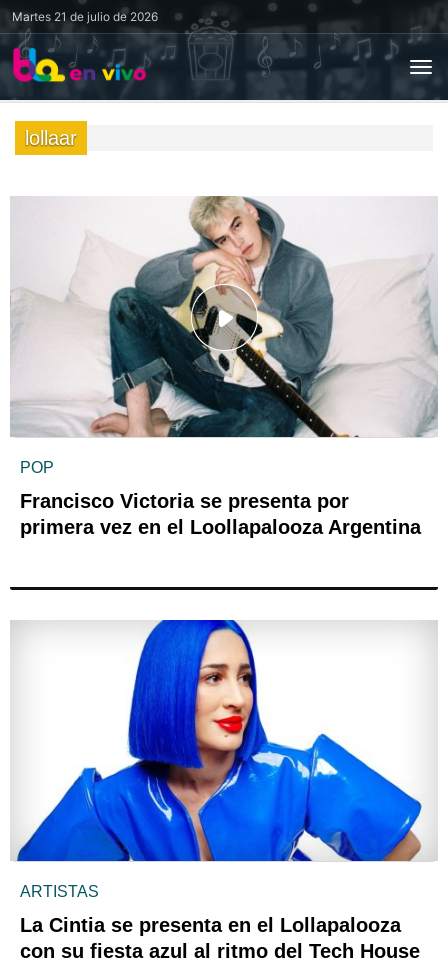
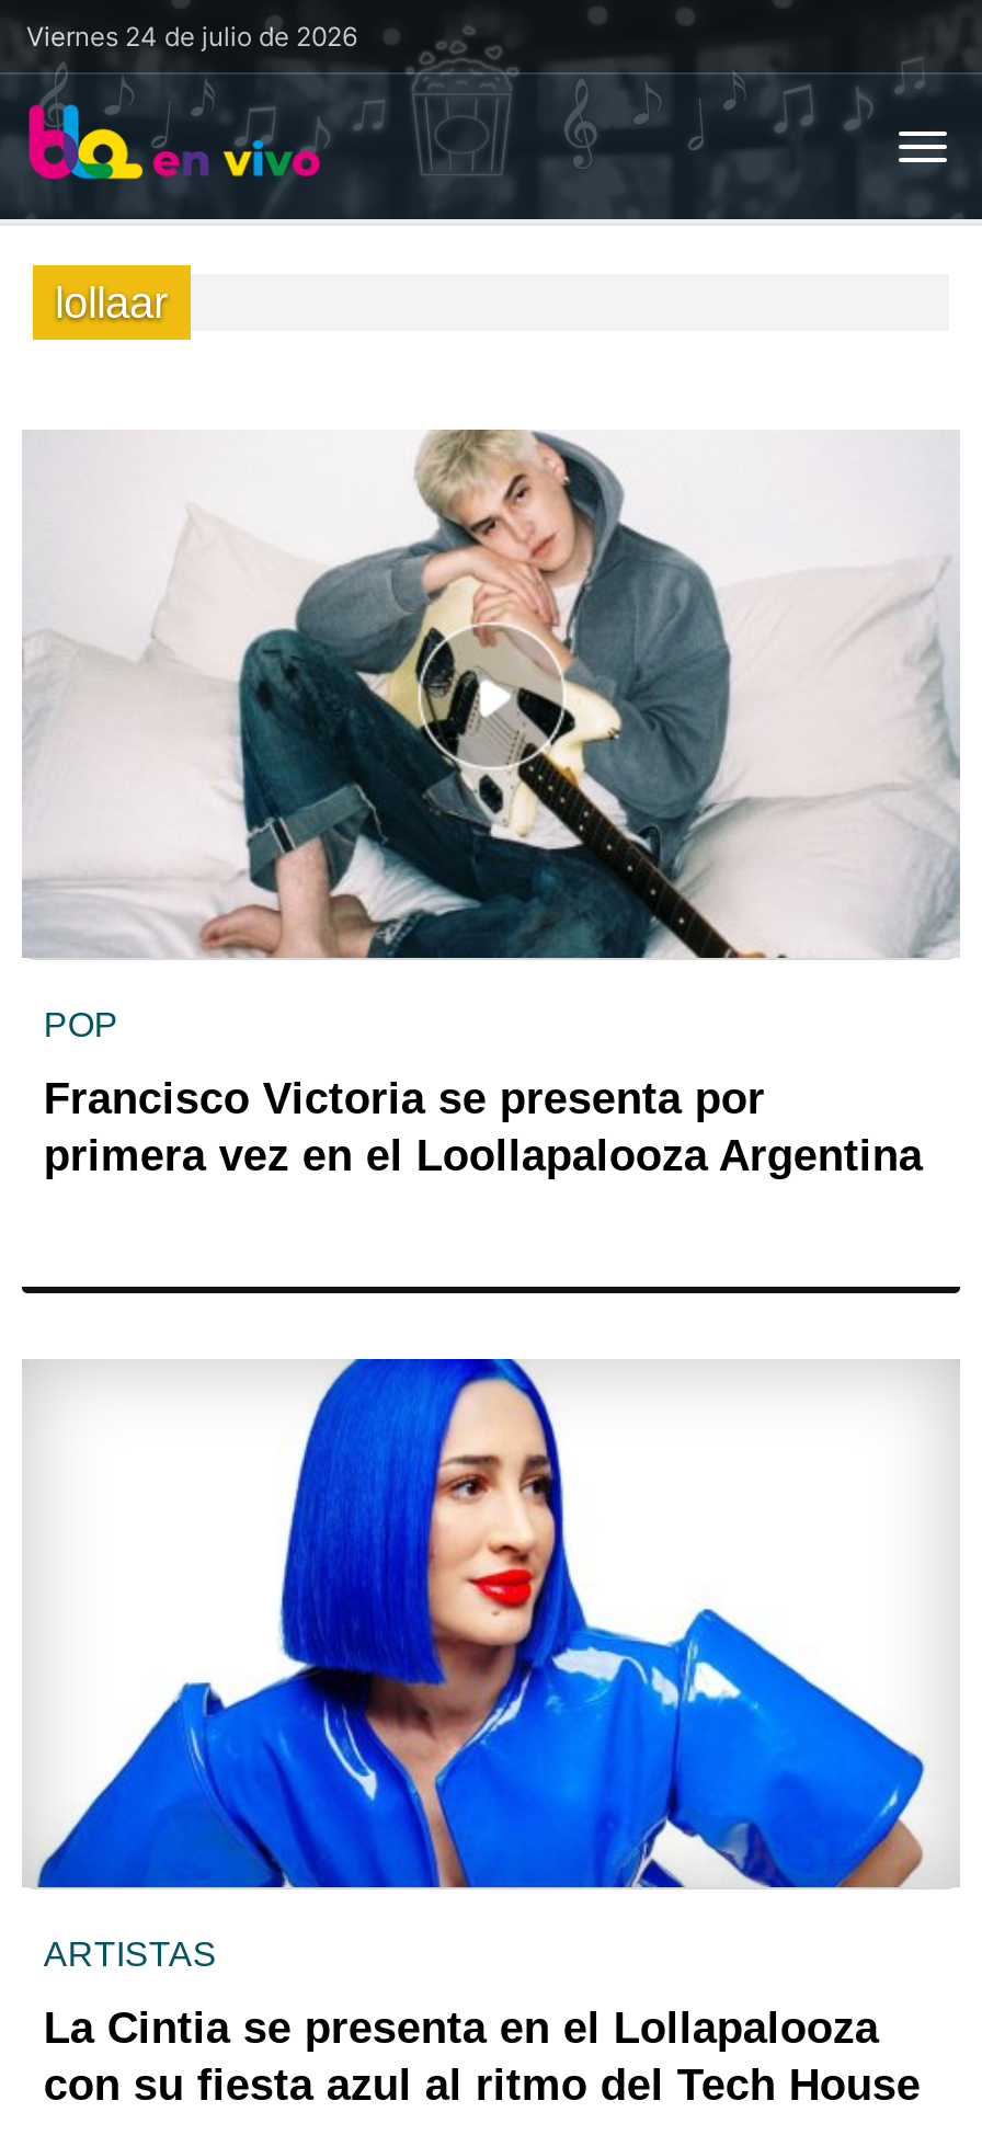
- Martes 21 de julio de 2026
+ Viernes 24 de julio de 2026
